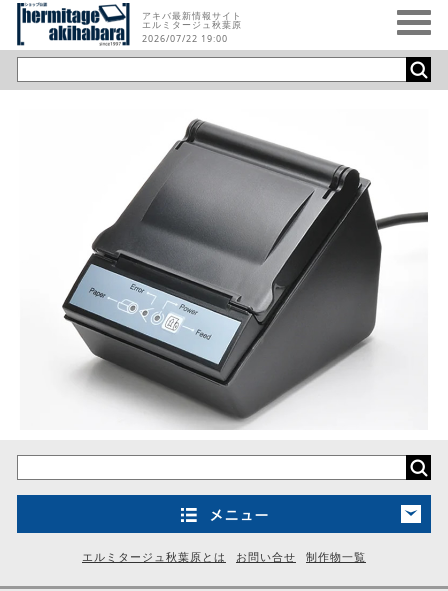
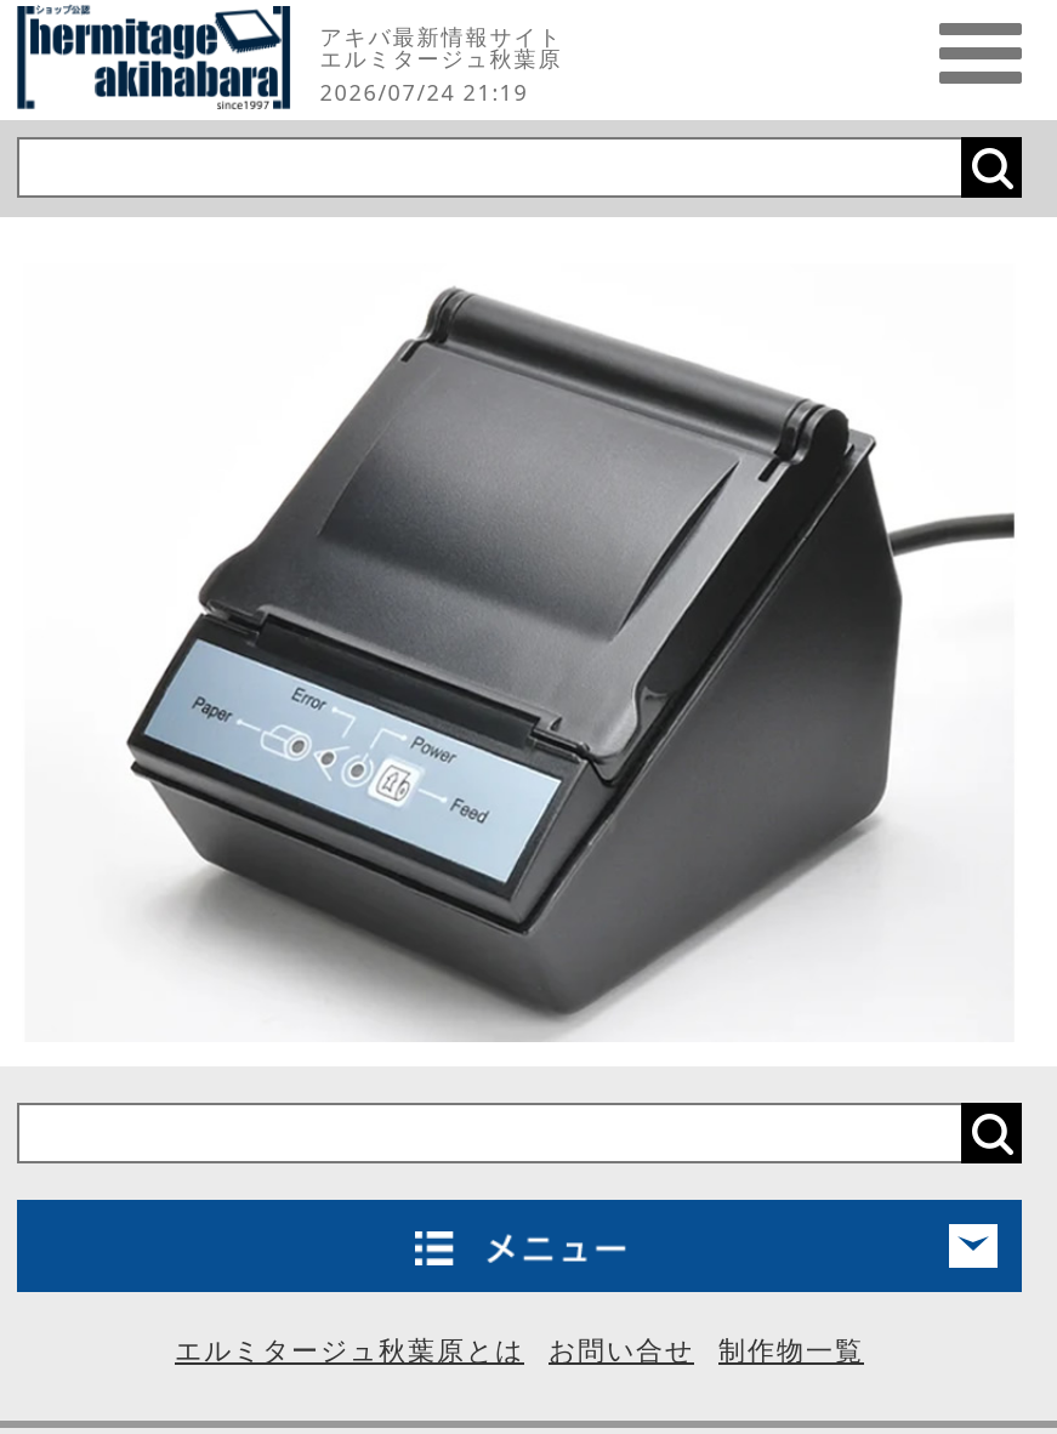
- 2026/07/22 19:00
+ 2026/07/24 21:19
